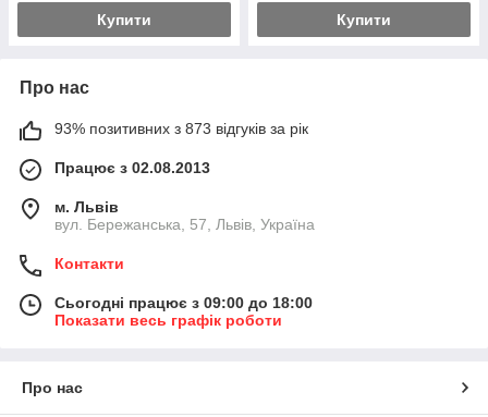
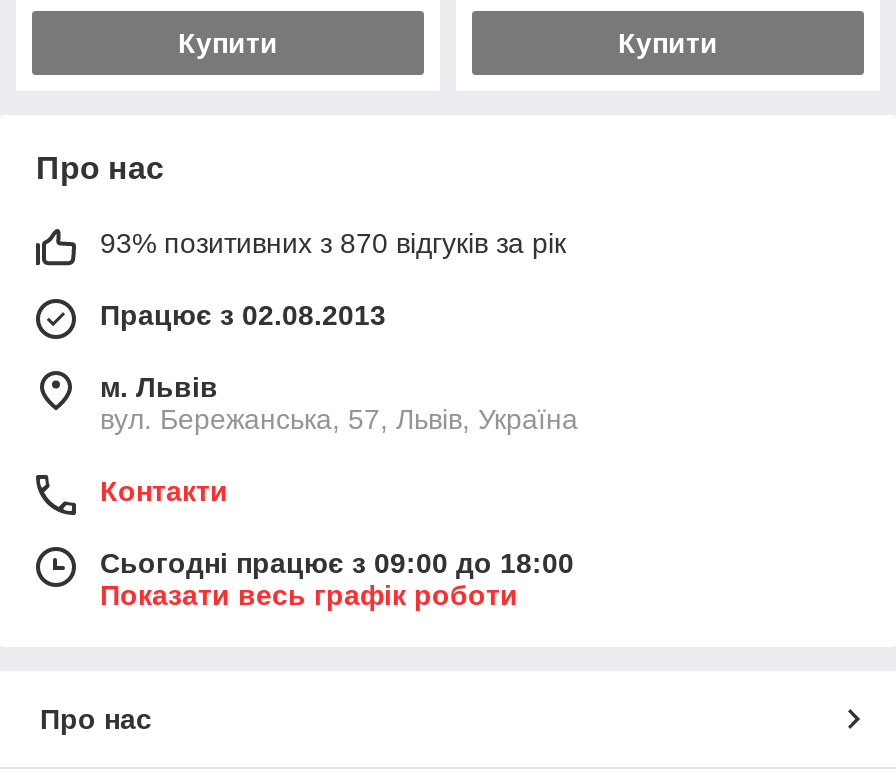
- 93% позитивних з 873 відгуків за рік
+ 93% позитивних з 870 відгуків за рік
